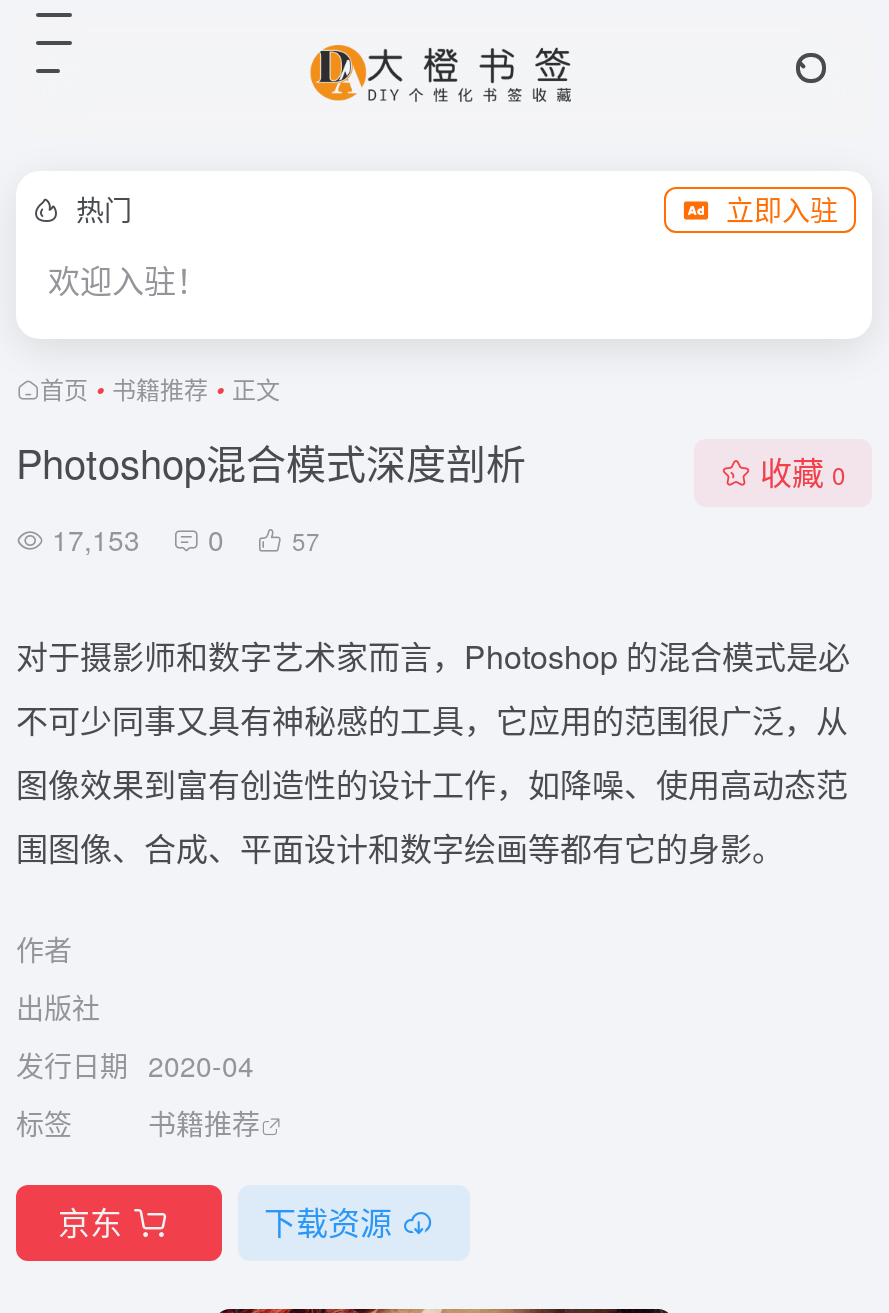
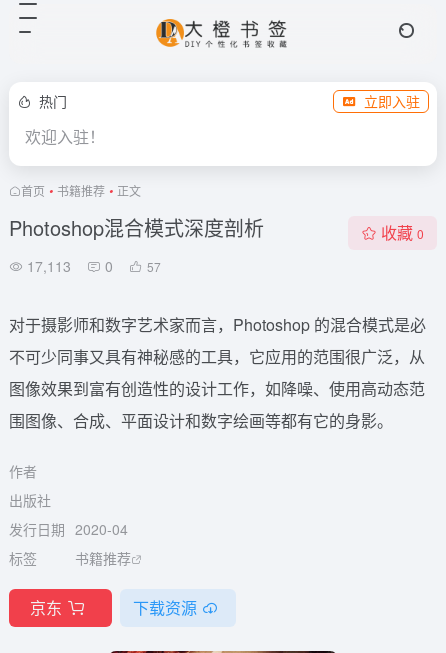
- 17,153 0 57
+ 17,113 0 57
